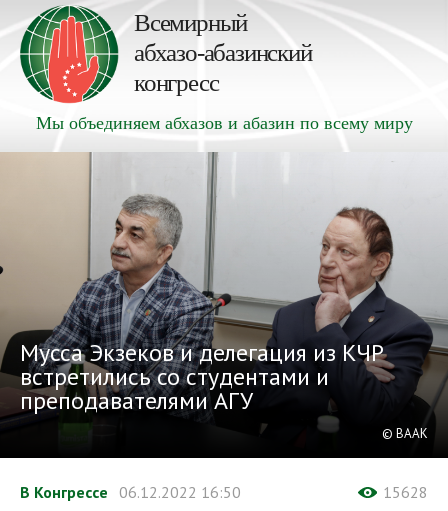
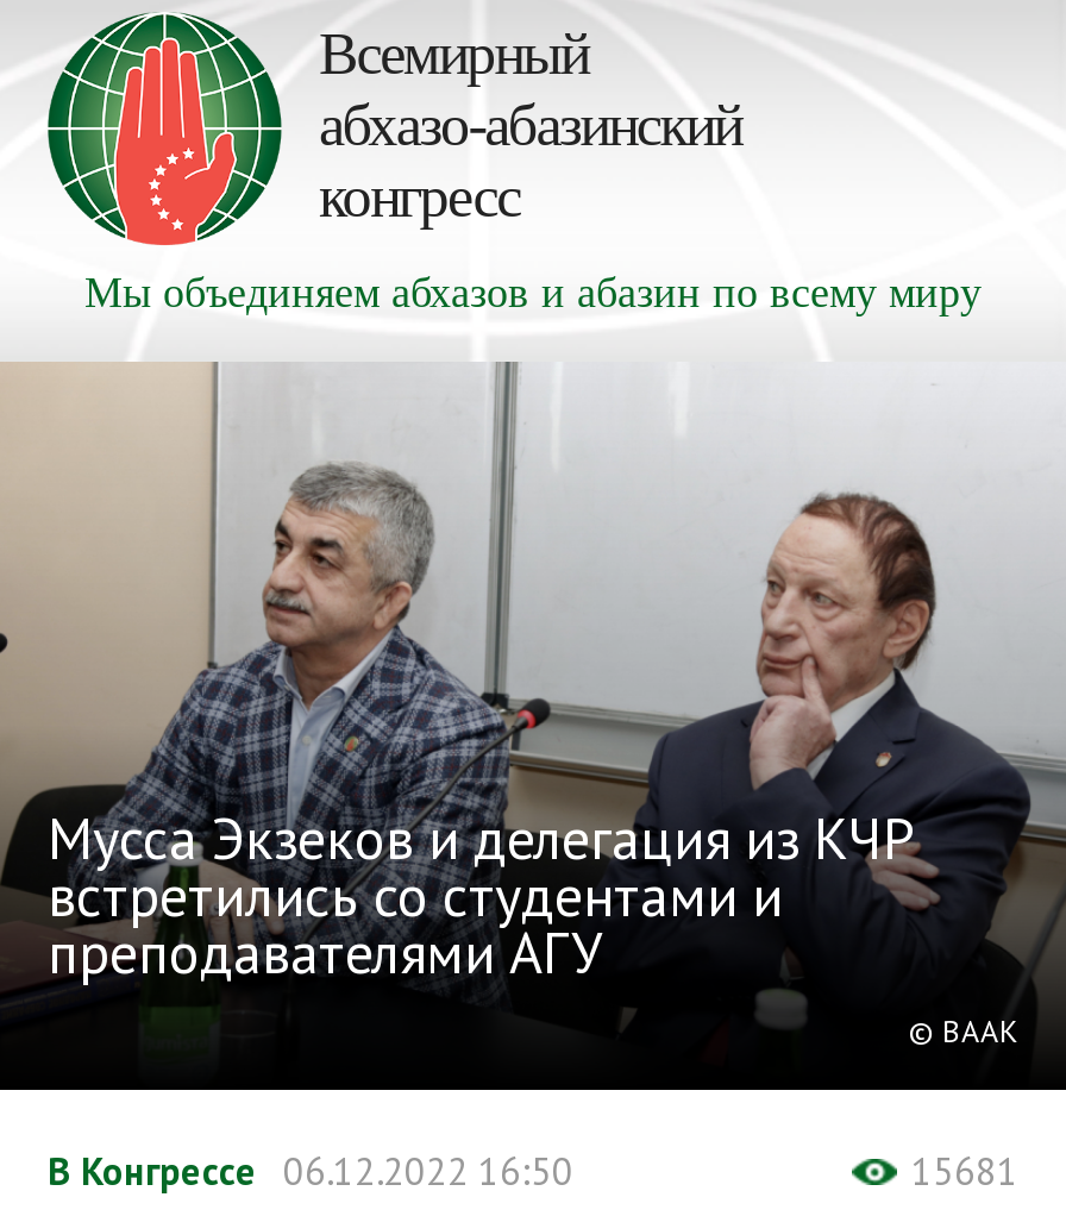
- 15628
+ 15681
